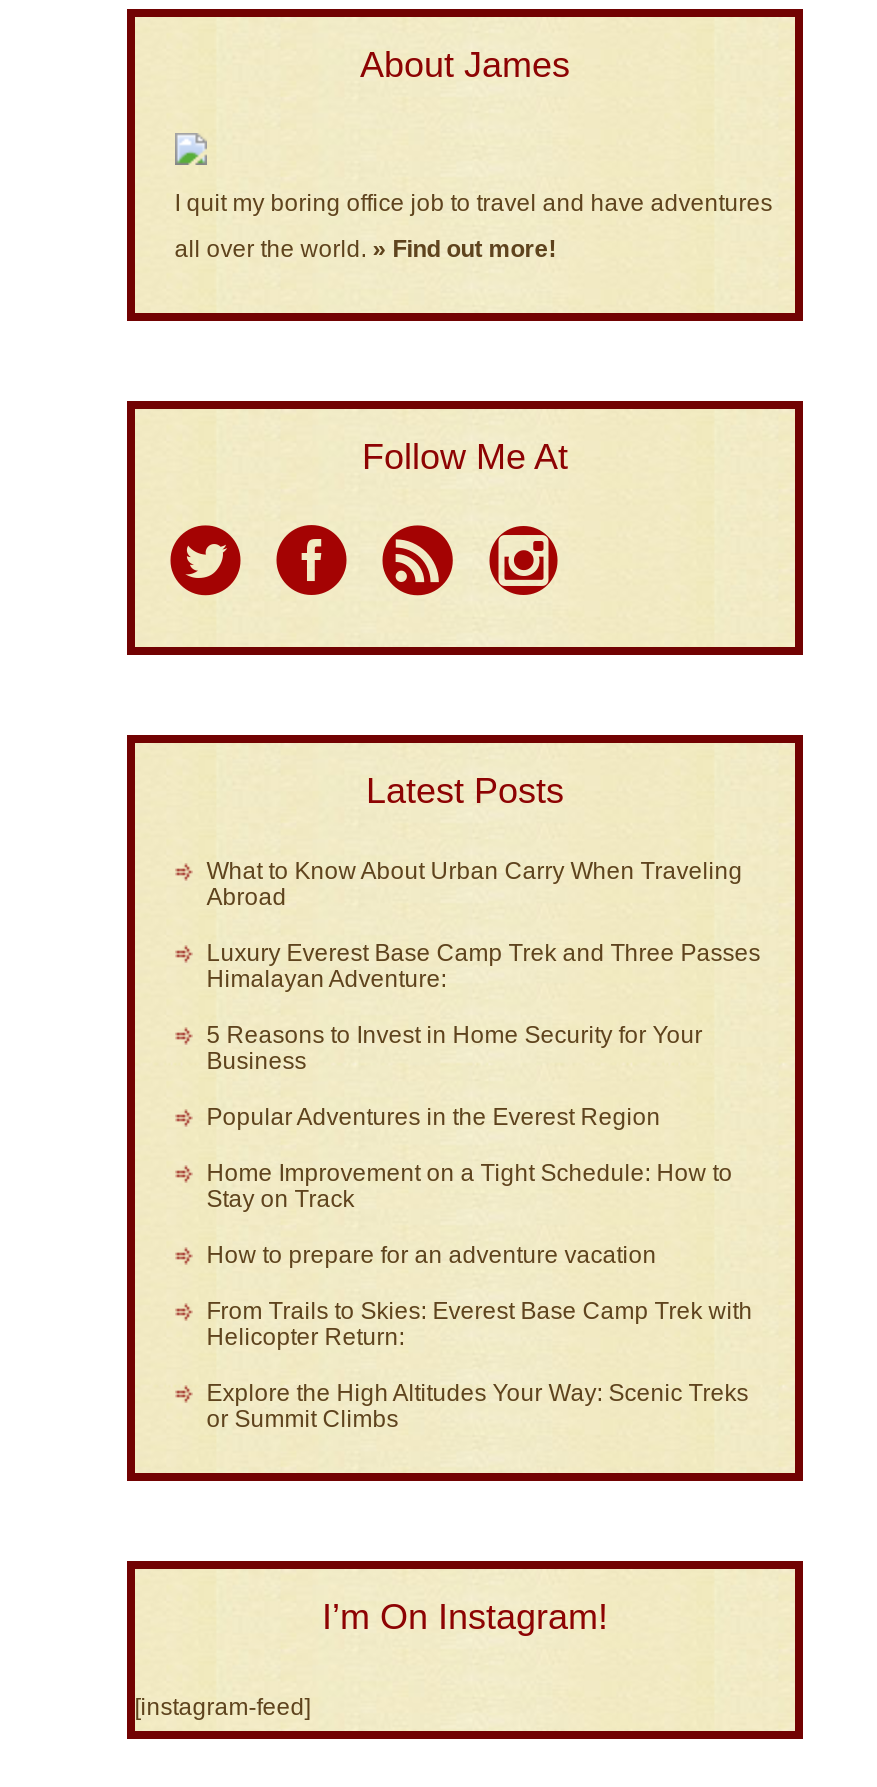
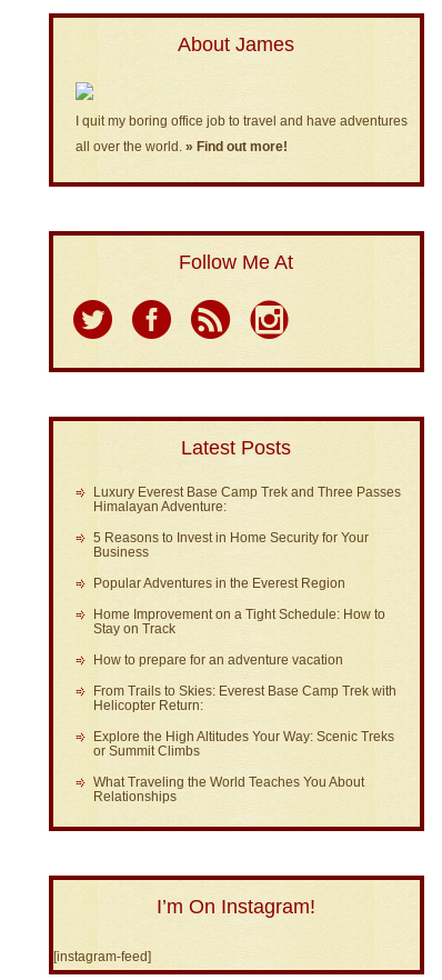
- What to Know About Urban Carry When Traveling
- Abroad

moved up: Luxury Everest Base Camp Trek and Three Passes | Himalayan Adventure: | 5 Reasons to Invest in Home Security for Your | ... | Explore the High Altitudes Your Way: Scenic Treks | or Summit Climbs

+ What Traveling the World Teaches You About
+ Relationships
